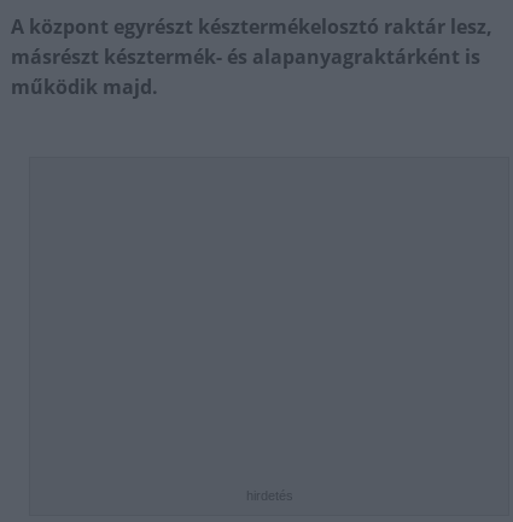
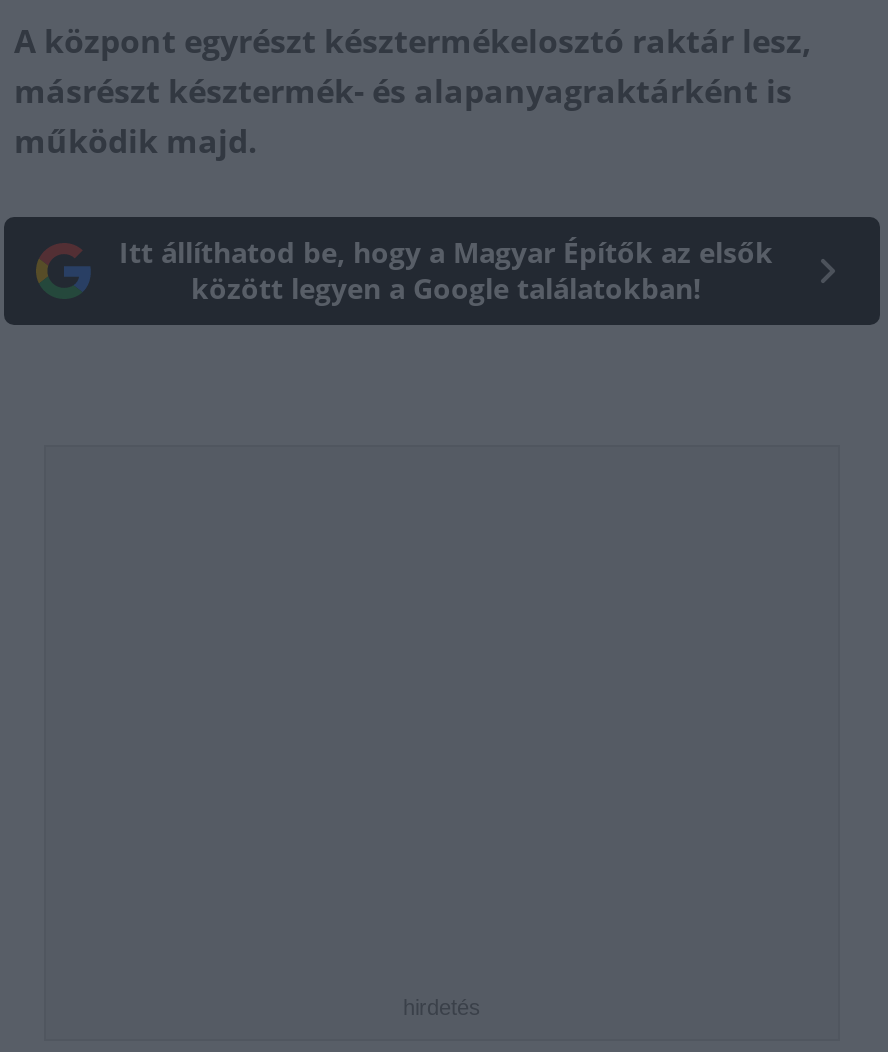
+ Itt állíthatod be, hogy a Magyar Építők az elsők
+ között legyen a Google találatokban!
